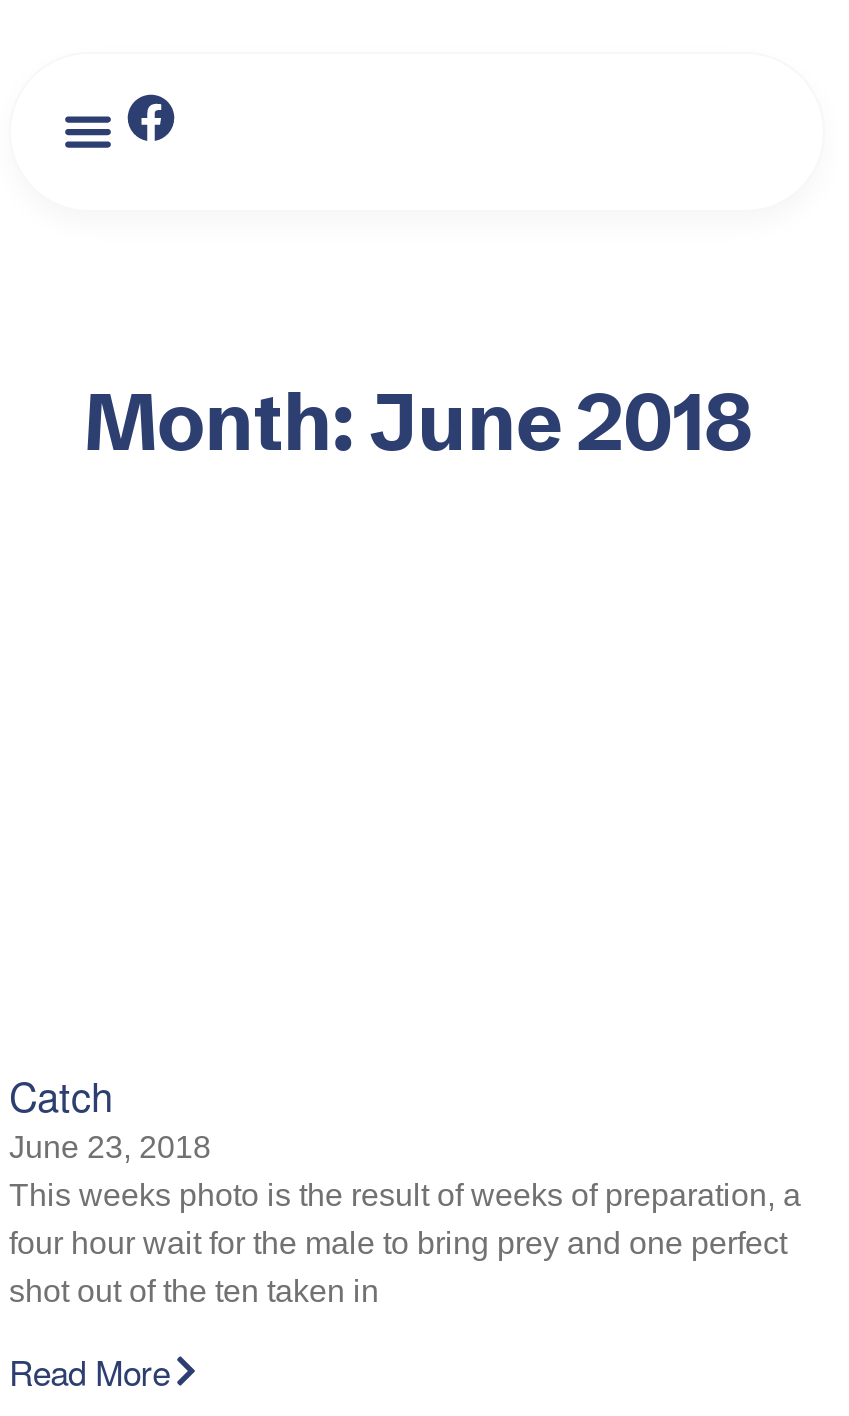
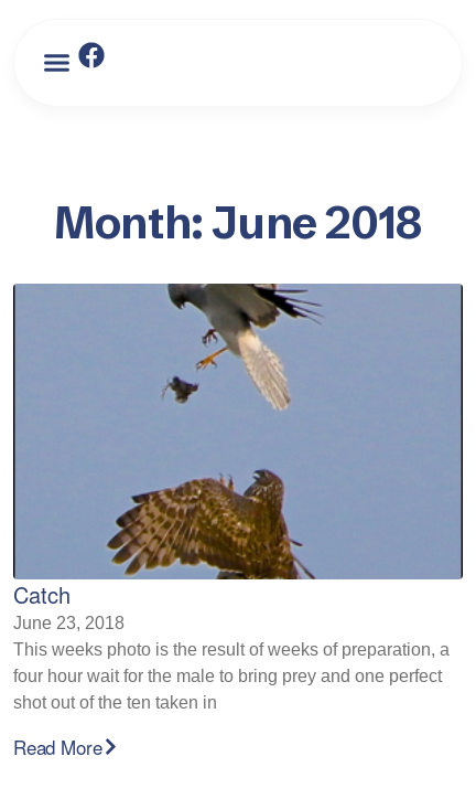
+ [image]
